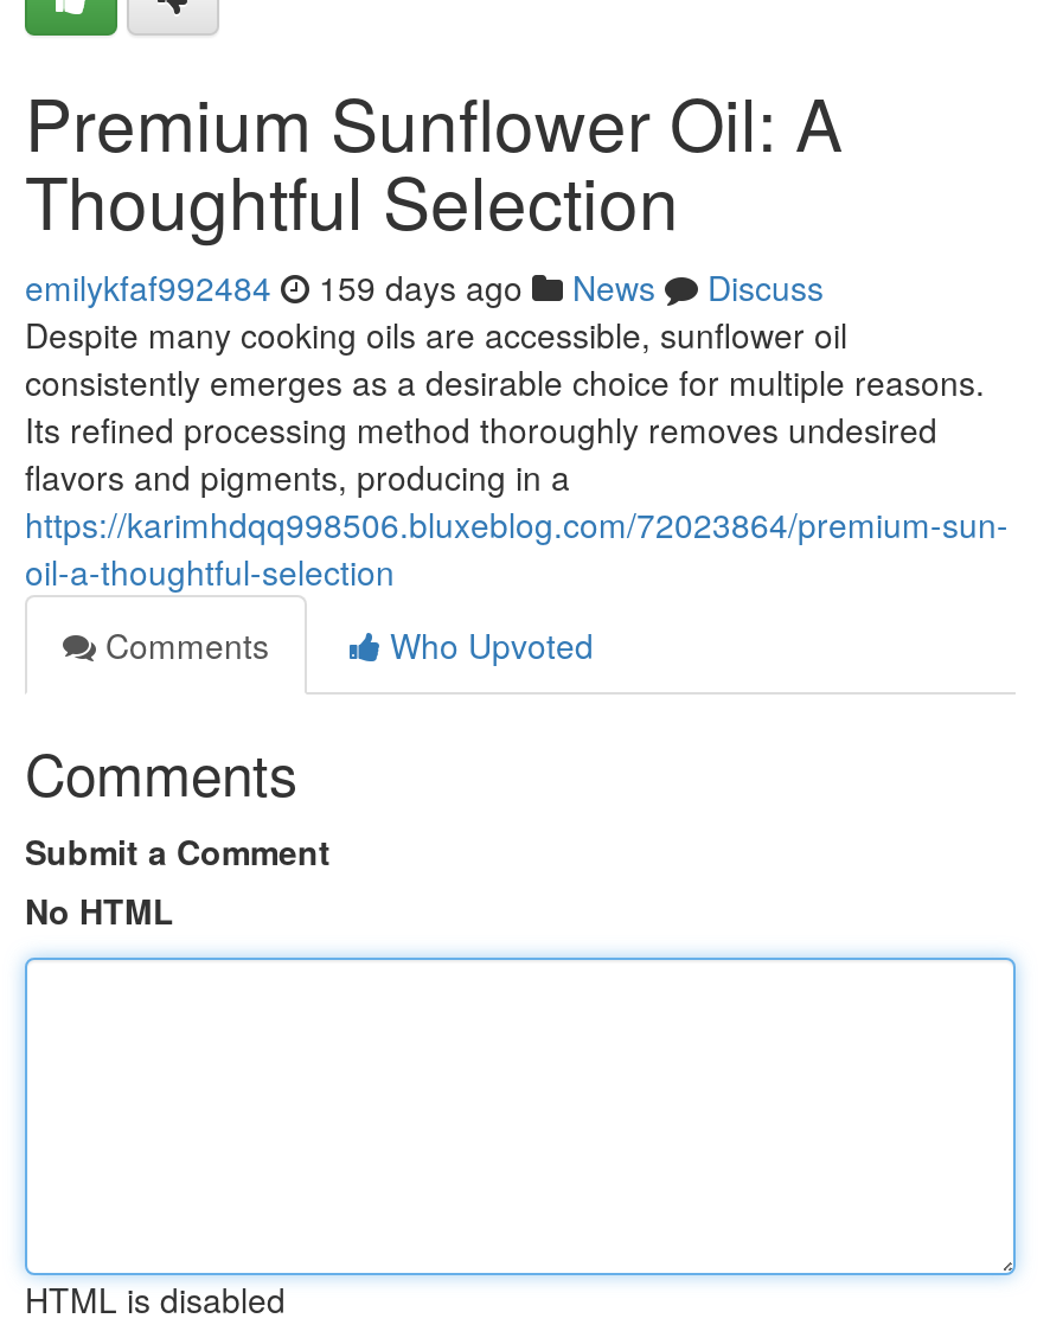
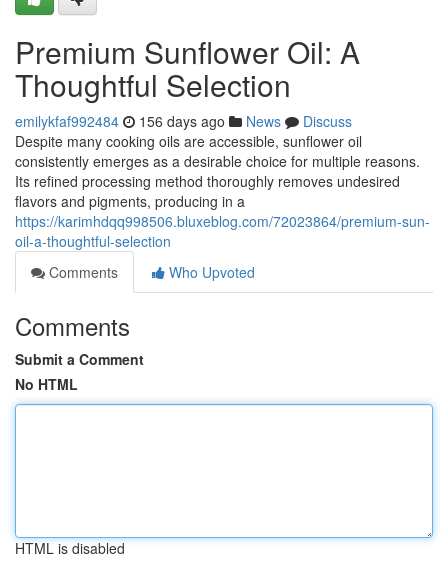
- emilykfaf992484 159 days ago News Discuss
+ emilykfaf992484 156 days ago News Discuss
